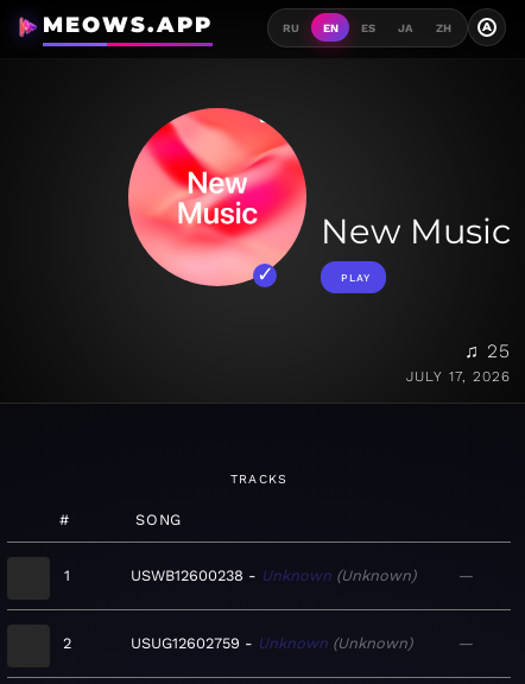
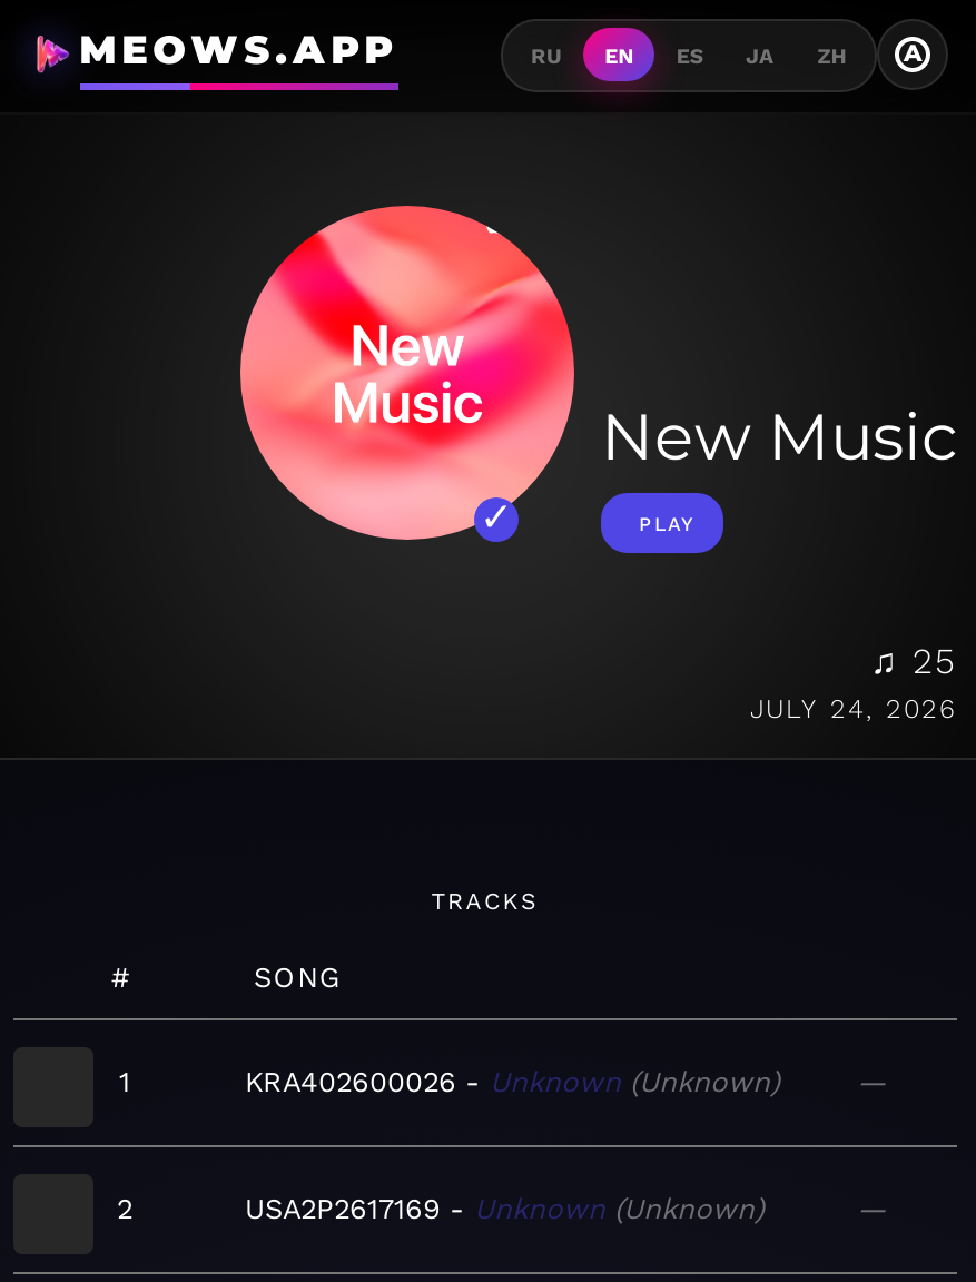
- JULY 17, 2026
+ JULY 24, 2026

- USWB12600238
+ KRA402600026

- USUG12602759
+ USA2P2617169
